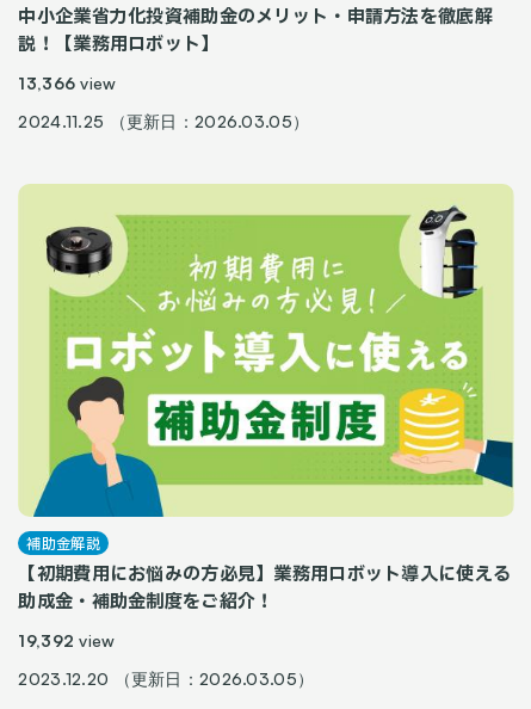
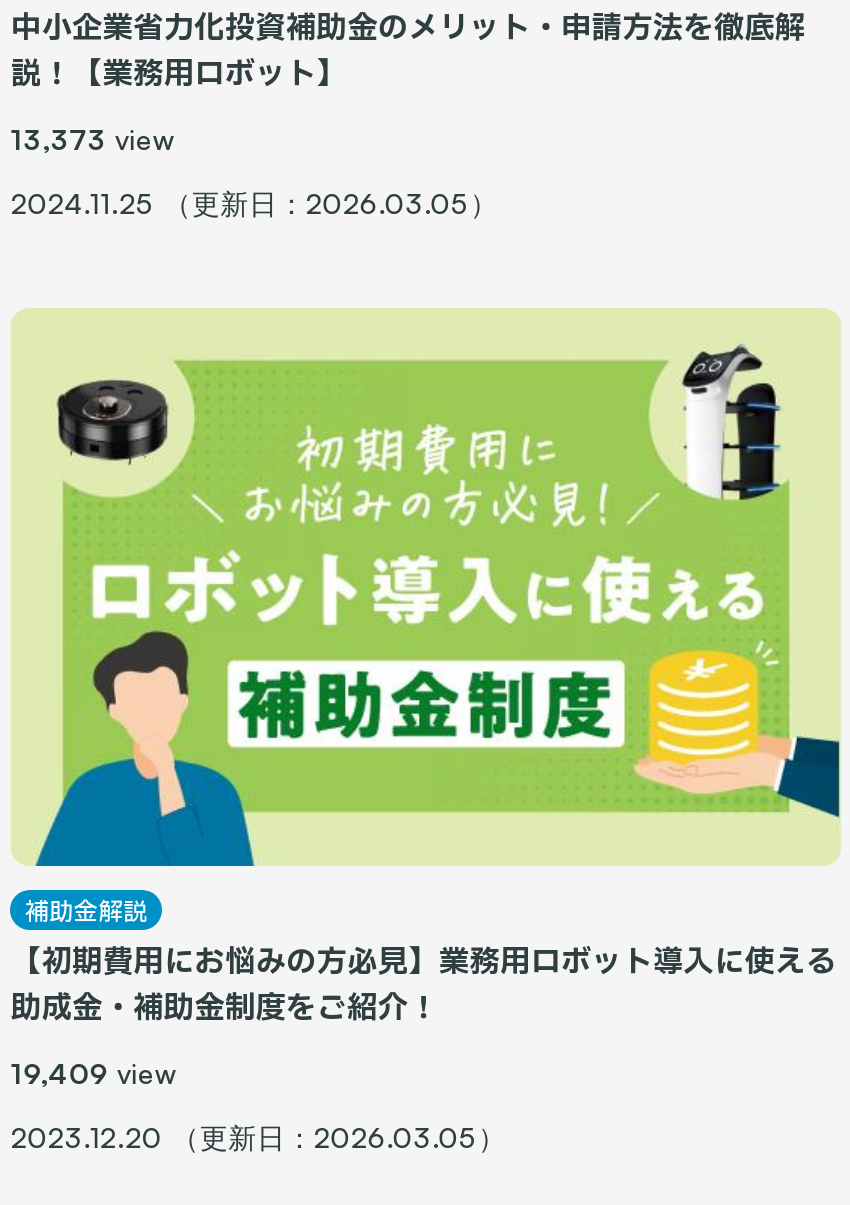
- 13,366 view
+ 13,373 view

- 19,392 view
+ 19,409 view
